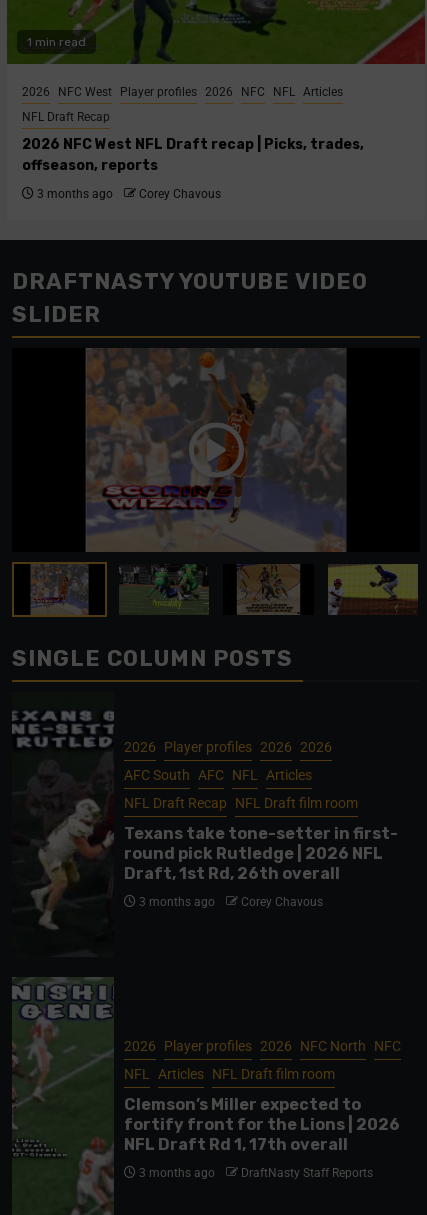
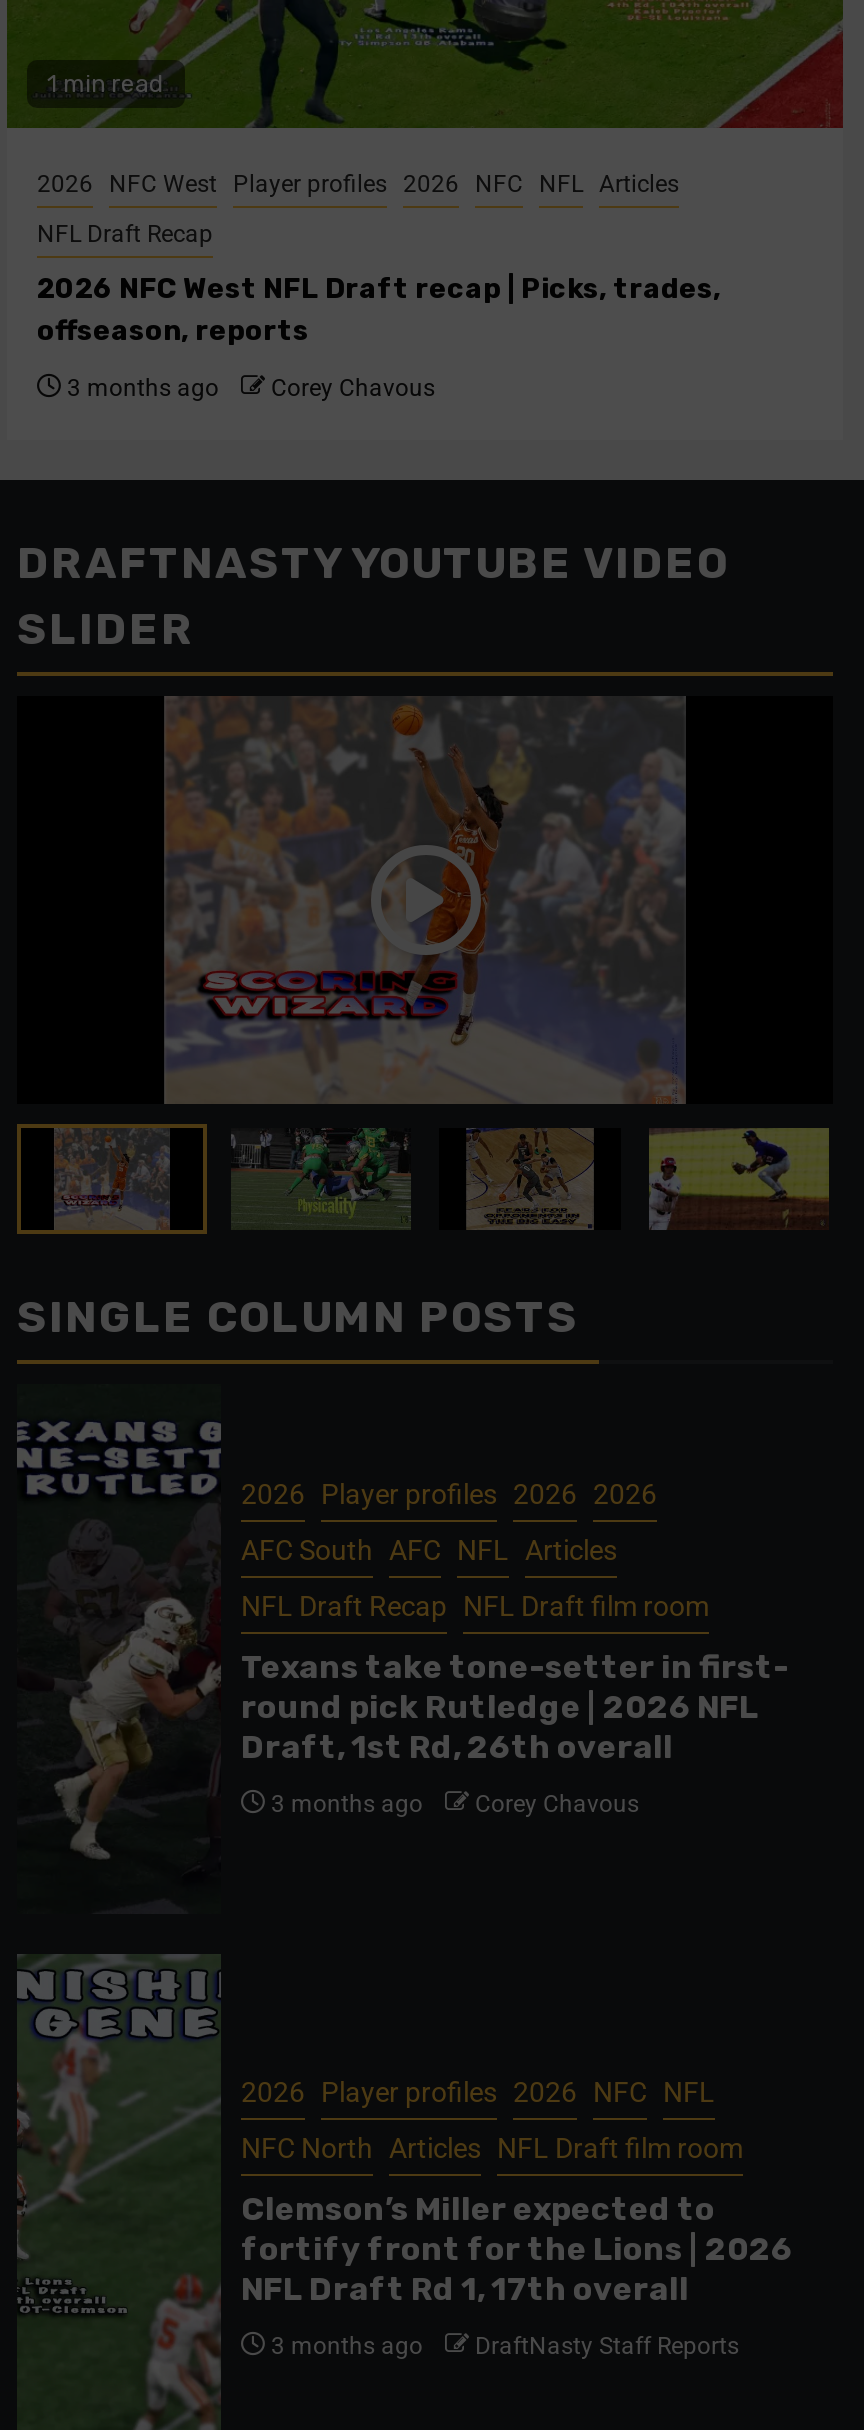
- 2026 Player profiles 2026 NFC North NFC
+ 2026 Player profiles 2026 NFC NFL

- NFL Articles NFL Draft film room
+ NFC North Articles NFL Draft film room
